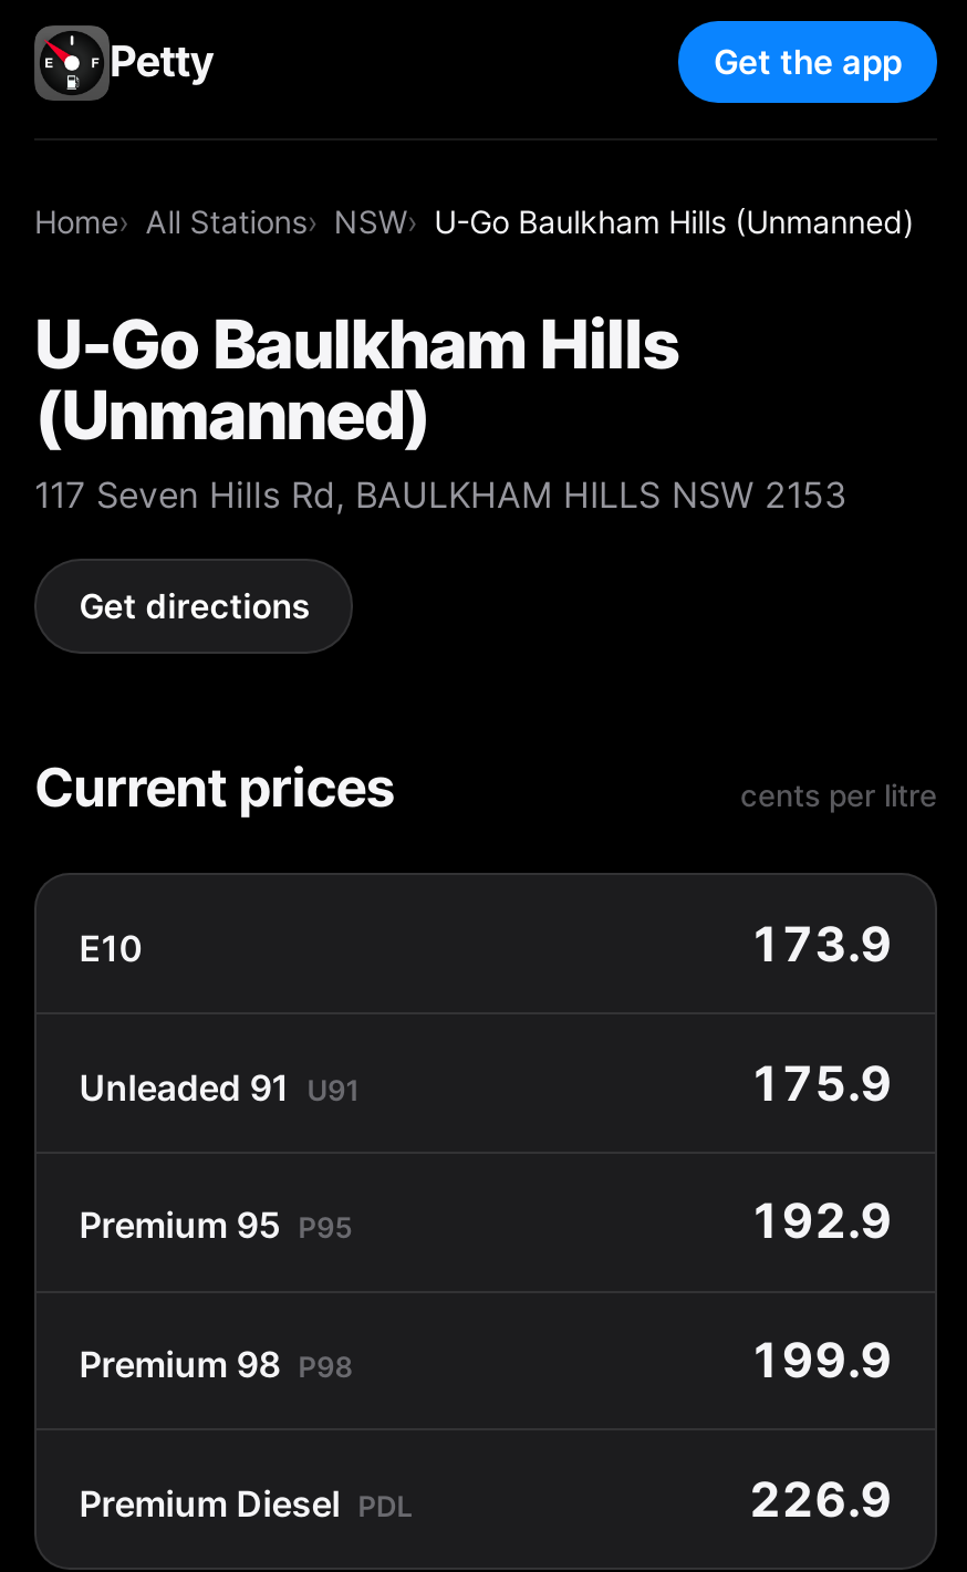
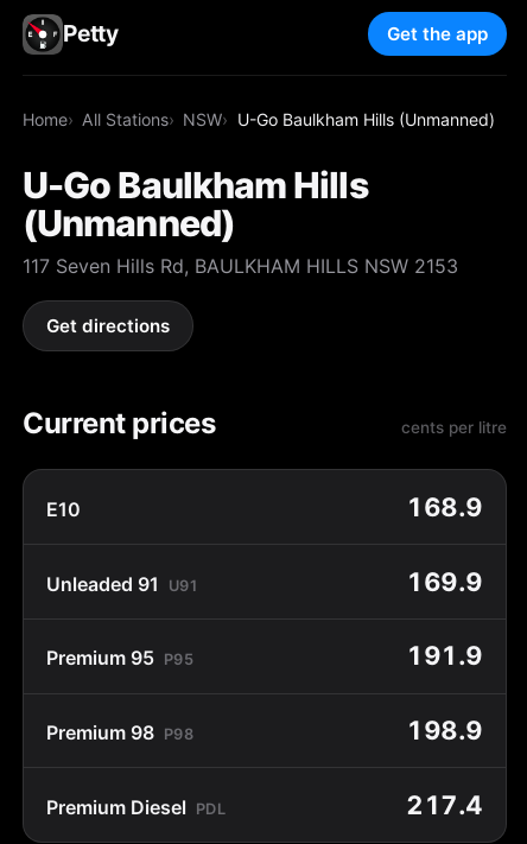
- 173.9
+ 168.9

- 175.9
+ 169.9

- 192.9
+ 191.9

- 199.9
+ 198.9

- 226.9
+ 217.4
